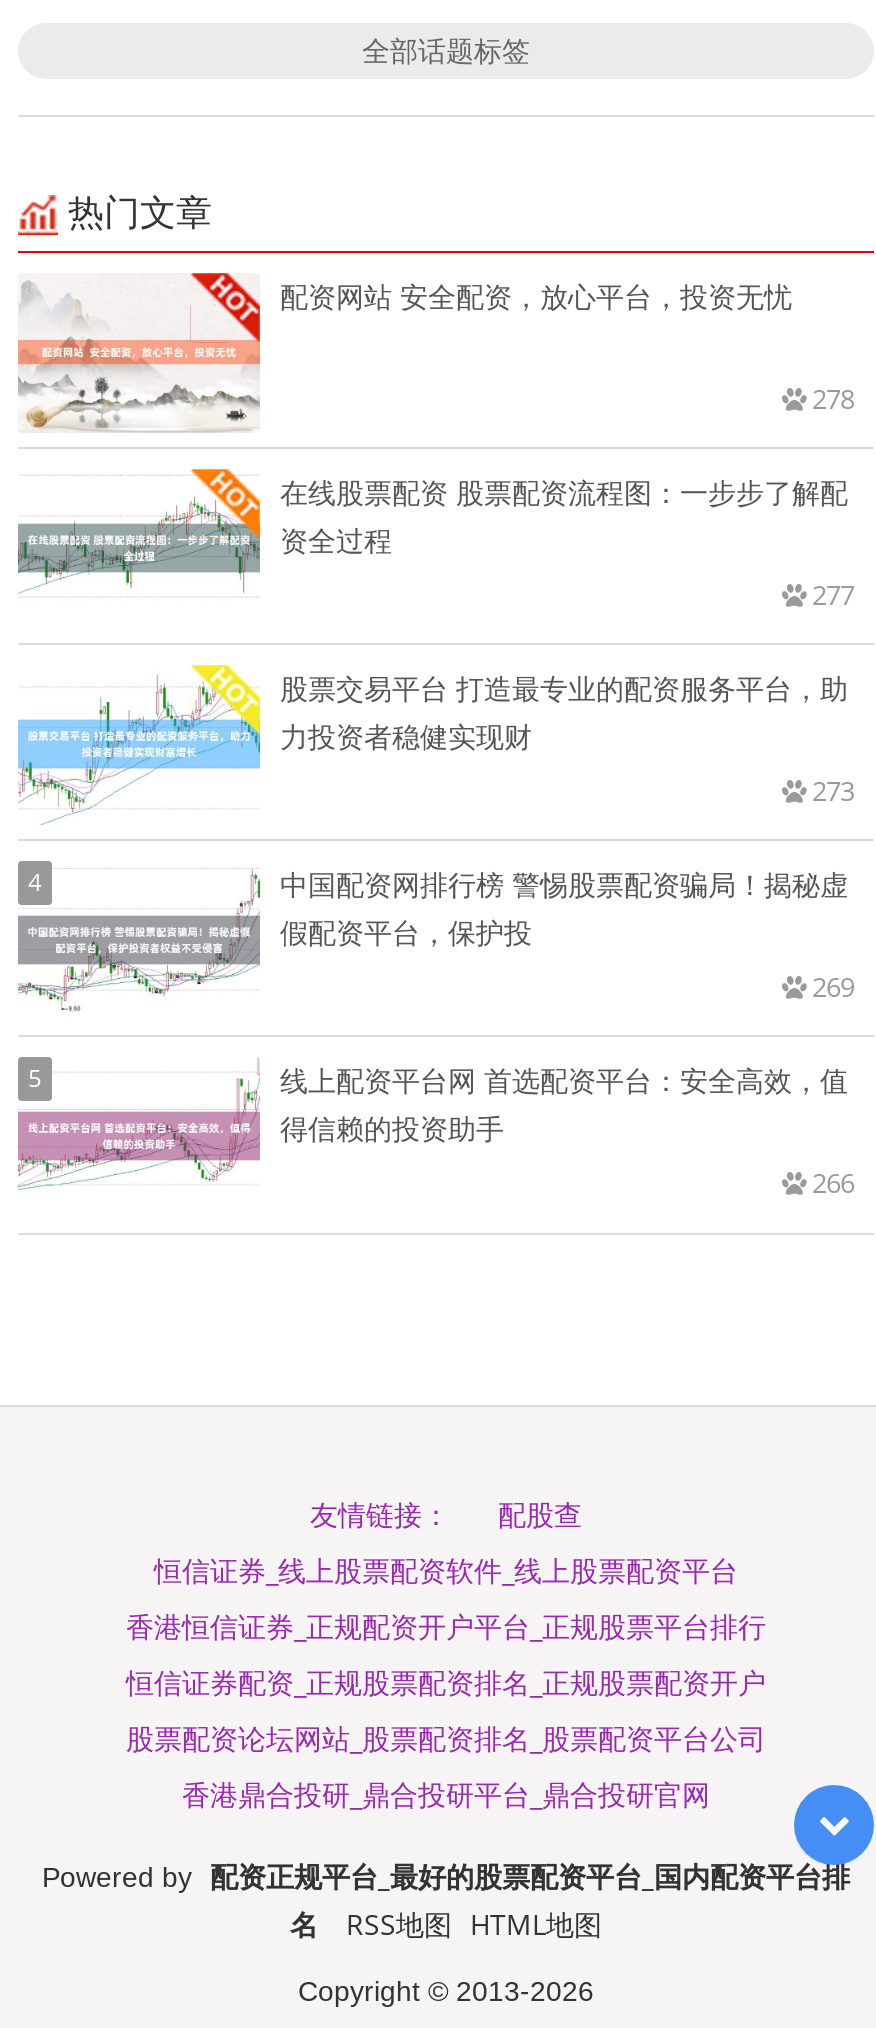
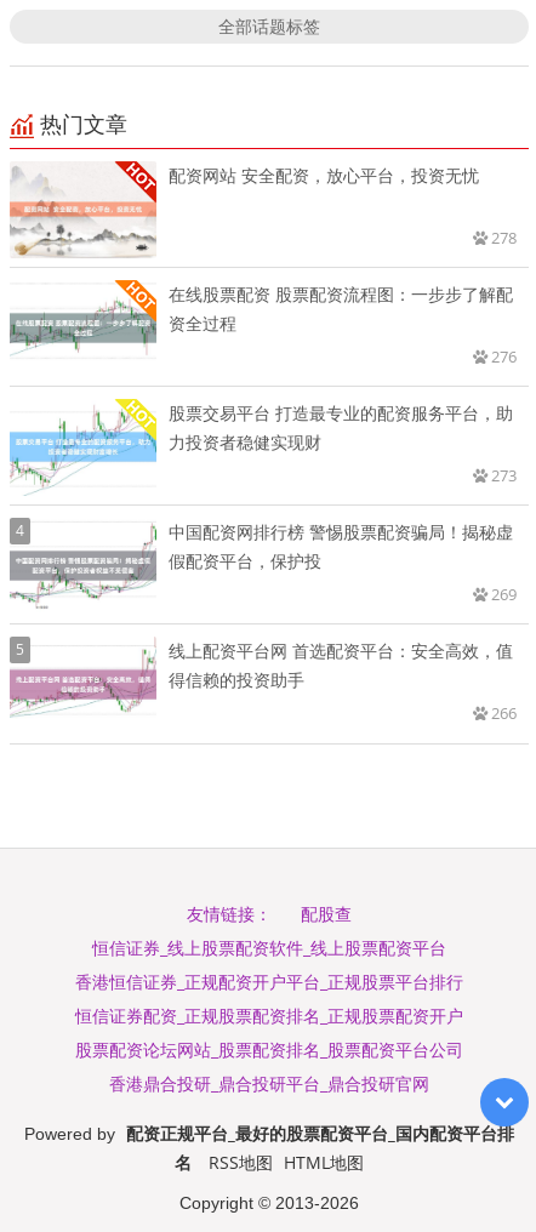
- 277
+ 276
